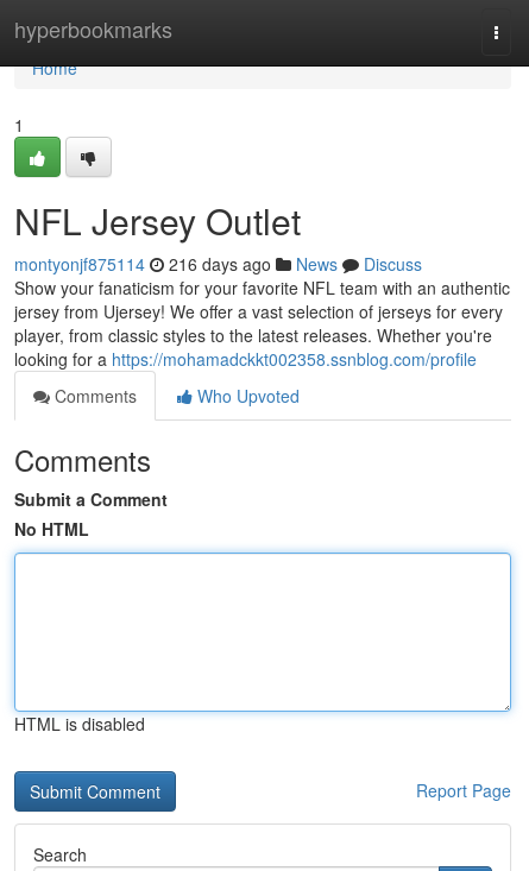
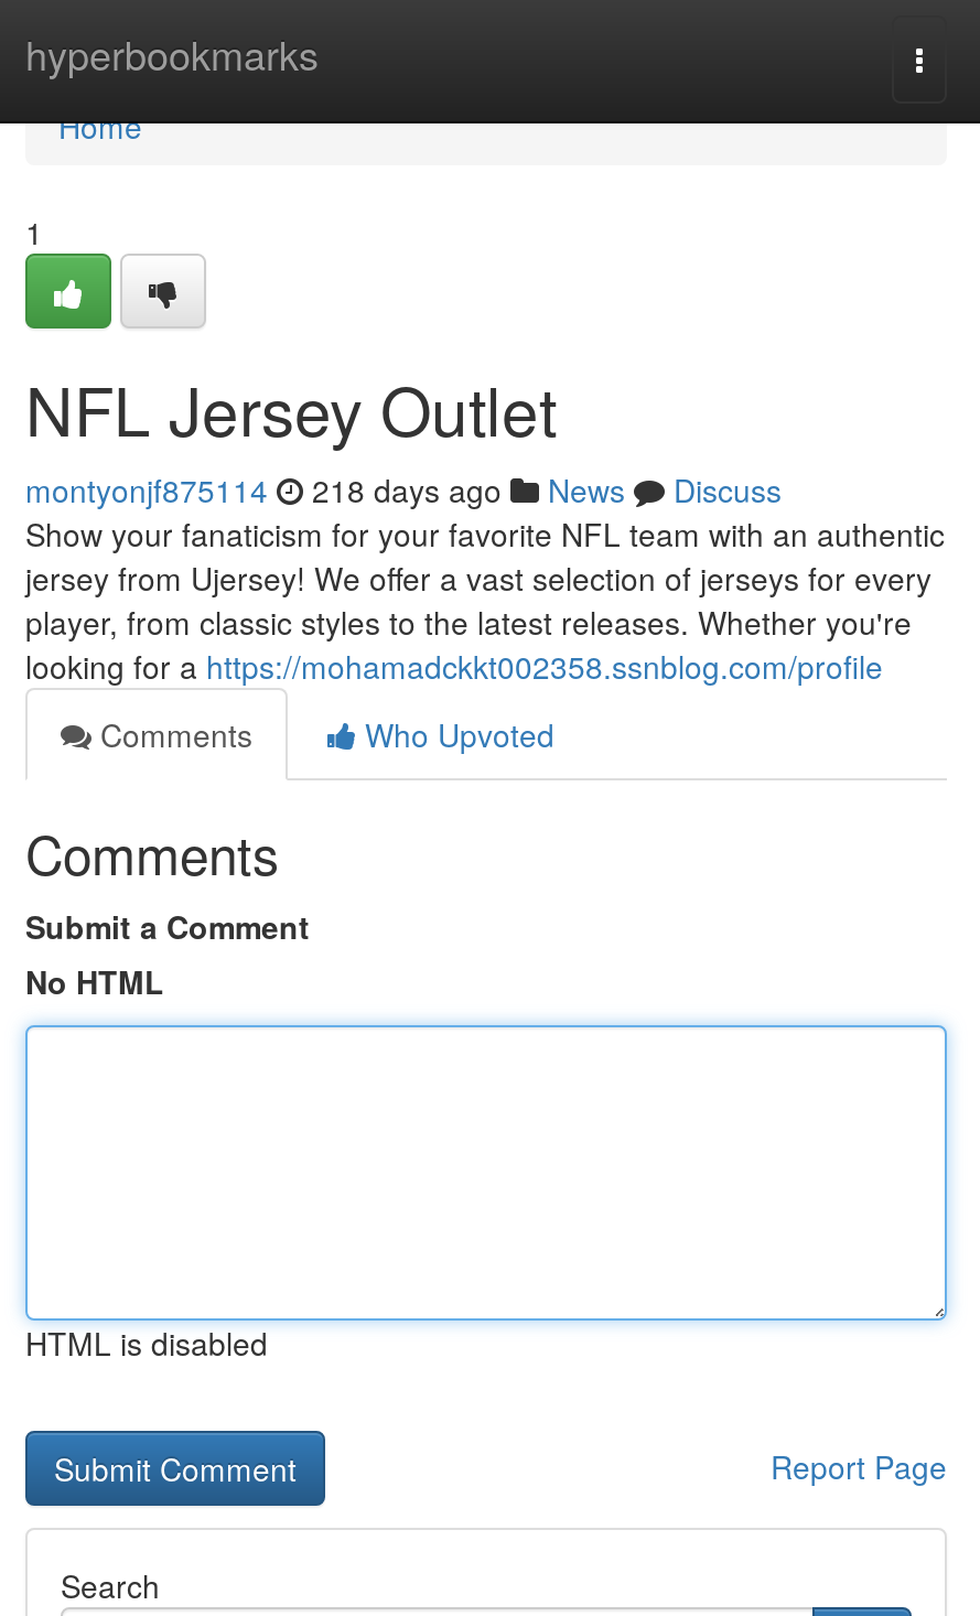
- montyonjf875114 216 days ago News Discuss
+ montyonjf875114 218 days ago News Discuss
